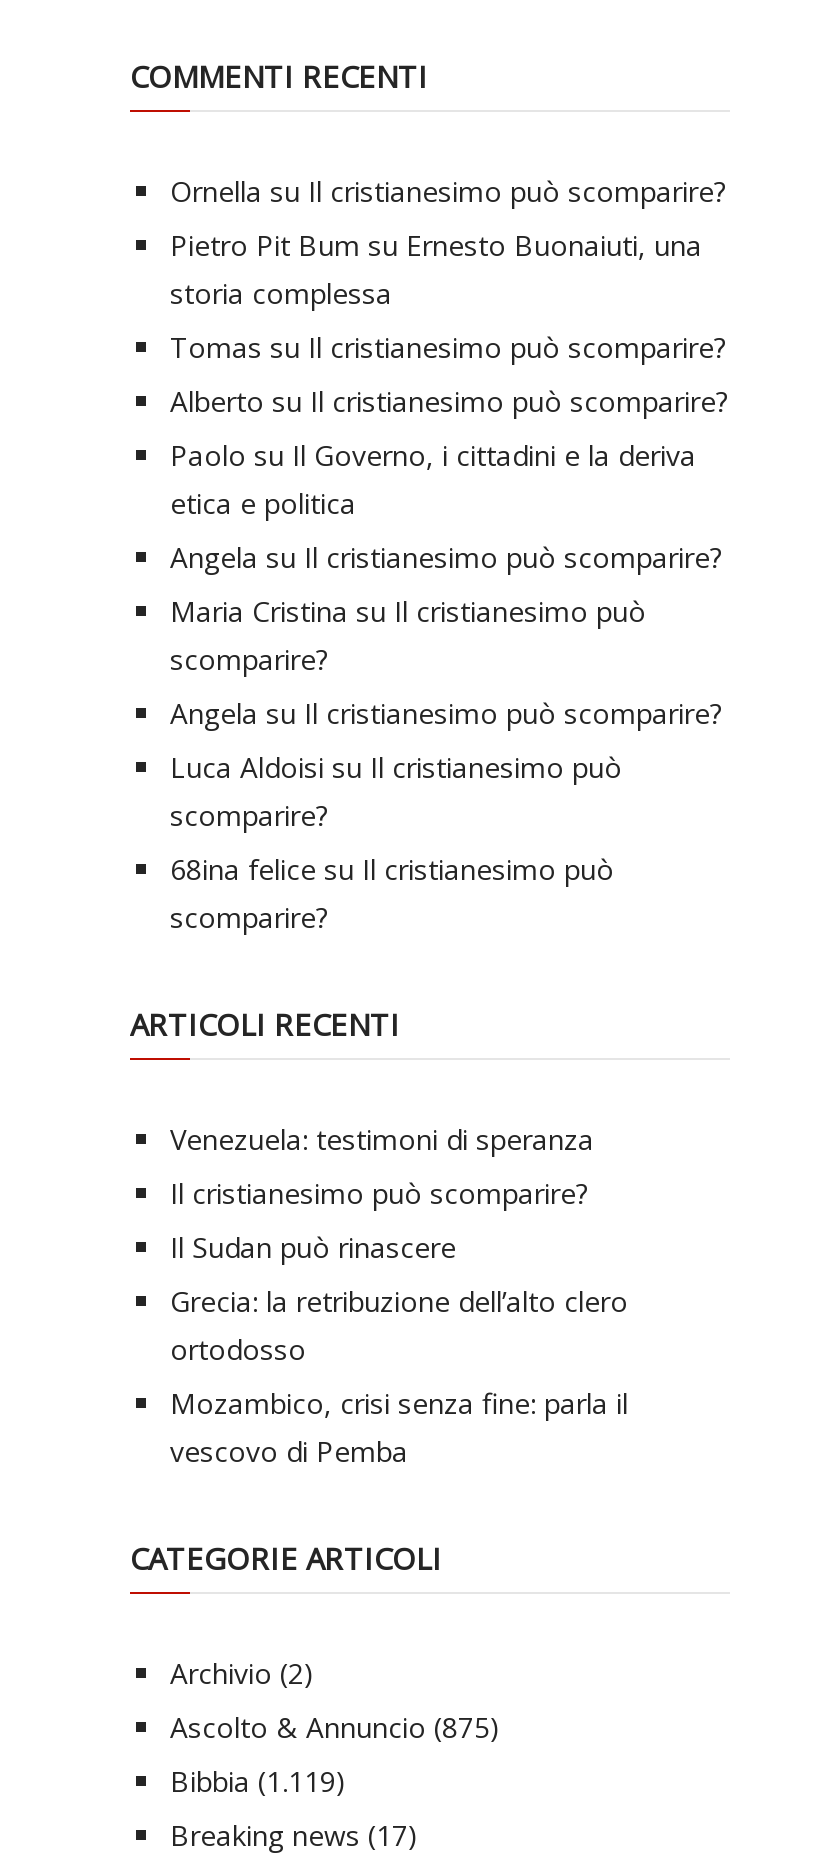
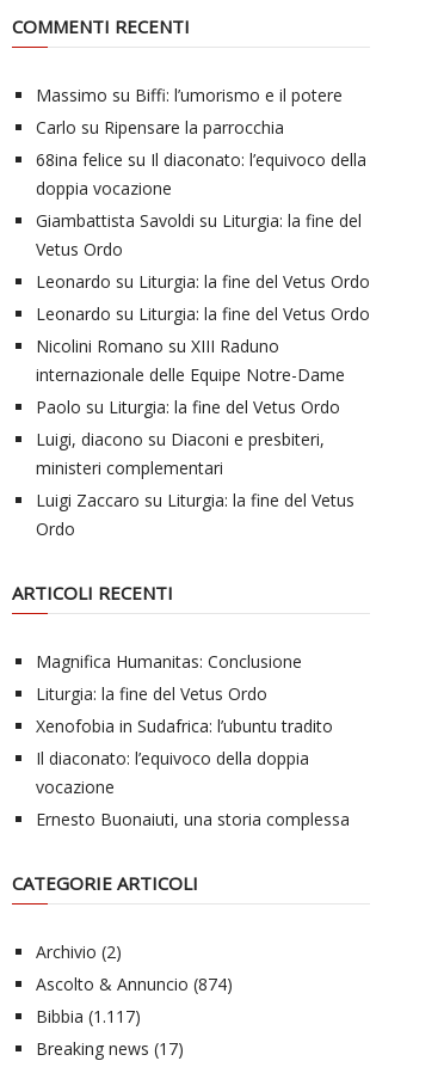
- Ornella su Il cristianesimo può scomparire?
- Pietro Pit Bum su Ernesto Buonaiuti, una
- storia complessa
- Tomas su Il cristianesimo può scomparire?
- Alberto su Il cristianesimo può scomparire?
- Paolo su Il Governo, i cittadini e la deriva
- etica e politica
- Angela su Il cristianesimo può scomparire?
- Maria Cristina su Il cristianesimo può
- scomparire?
- Angela su Il cristianesimo può scomparire?
- Luca Aldoisi su Il cristianesimo può
- scomparire?
- 68ina felice su Il cristianesimo può
- scomparire?
+ Massimo su Biffi: l’umorismo e il potere
+ Carlo su Ripensare la parrocchia
+ 68ina felice su Il diaconato: l’equivoco della
+ doppia vocazione
+ Giambattista Savoldi su Liturgia: la fine del
+ Vetus Ordo
+ Leonardo su Liturgia: la fine del Vetus Ordo
+ Leonardo su Liturgia: la fine del Vetus Ordo
+ Nicolini Romano su XIII Raduno
+ internazionale delle Equipe Notre-Dame
+ Paolo su Liturgia: la fine del Vetus Ordo
+ Luigi, diacono su Diaconi e presbiteri,
+ ministeri complementari
+ Luigi Zaccaro su Liturgia: la fine del Vetus
+ Ordo

- Venezuela: testimoni di speranza
- Il cristianesimo può scomparire?
- Il Sudan può rinascere
- Grecia: la retribuzione dell’alto clero
- ortodosso
- Mozambico, crisi senza fine: parla il
- vescovo di Pemba
+ Magnifica Humanitas: Conclusione
+ Liturgia: la fine del Vetus Ordo
+ Xenofobia in Sudafrica: l’ubuntu tradito
+ Il diaconato: l’equivoco della doppia
+ vocazione
+ Ernesto Buonaiuti, una storia complessa

- Ascolto & Annuncio (875)
+ Ascolto & Annuncio (874)

- Bibbia (1.119)
+ Bibbia (1.117)
